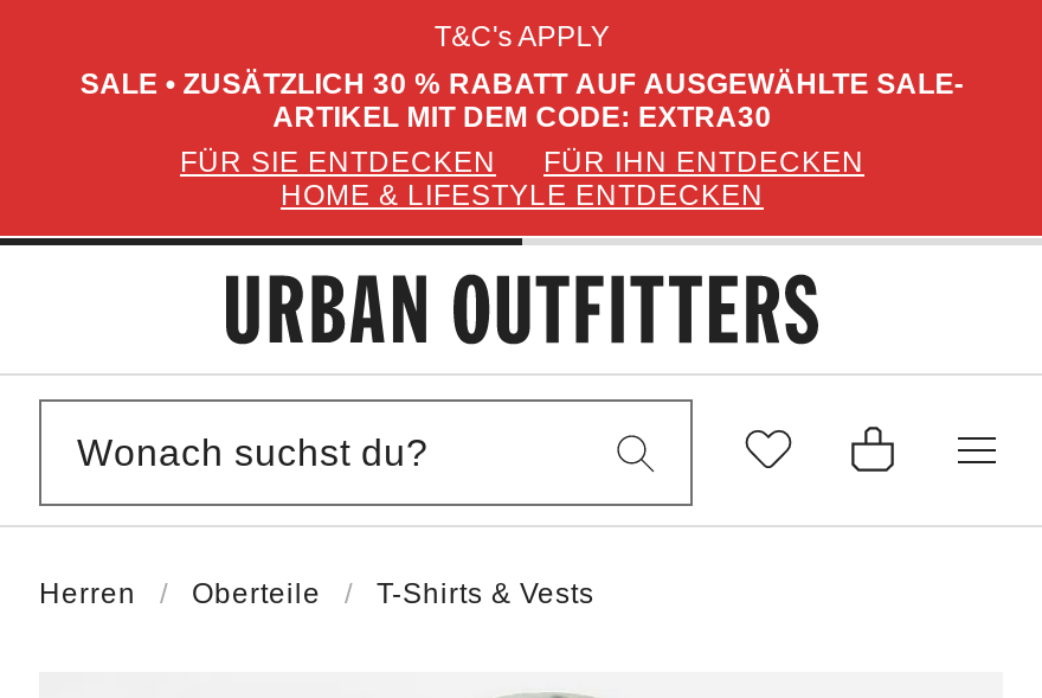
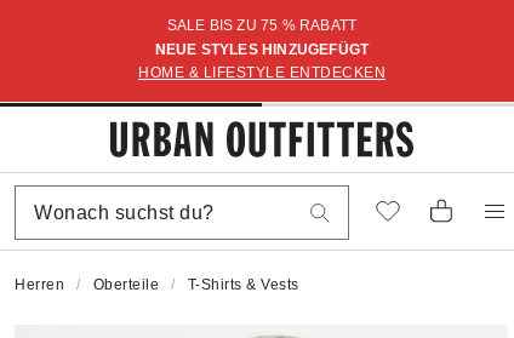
- T&C's APPLY
- SALE • ZUSÄTZLICH 30 % RABATT AUF AUSGEWÄHLTE SALE-
- ARTIKEL MIT DEM CODE: EXTRA30
- FÜR SIE ENTDECKEN
- FÜR IHN ENTDECKEN
+ SALE BIS ZU 75 % RABATT
+ NEUE STYLES HINZUGEFÜGT
